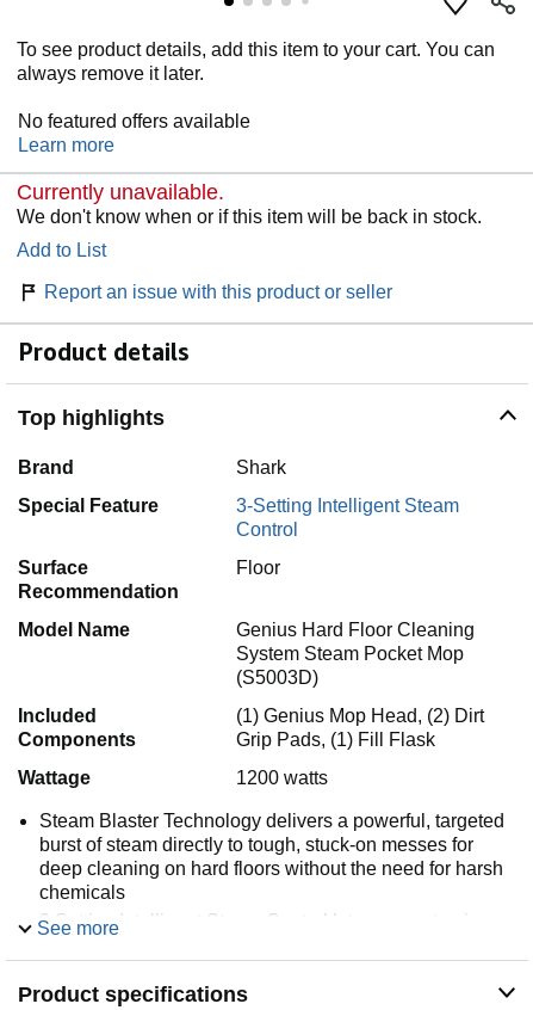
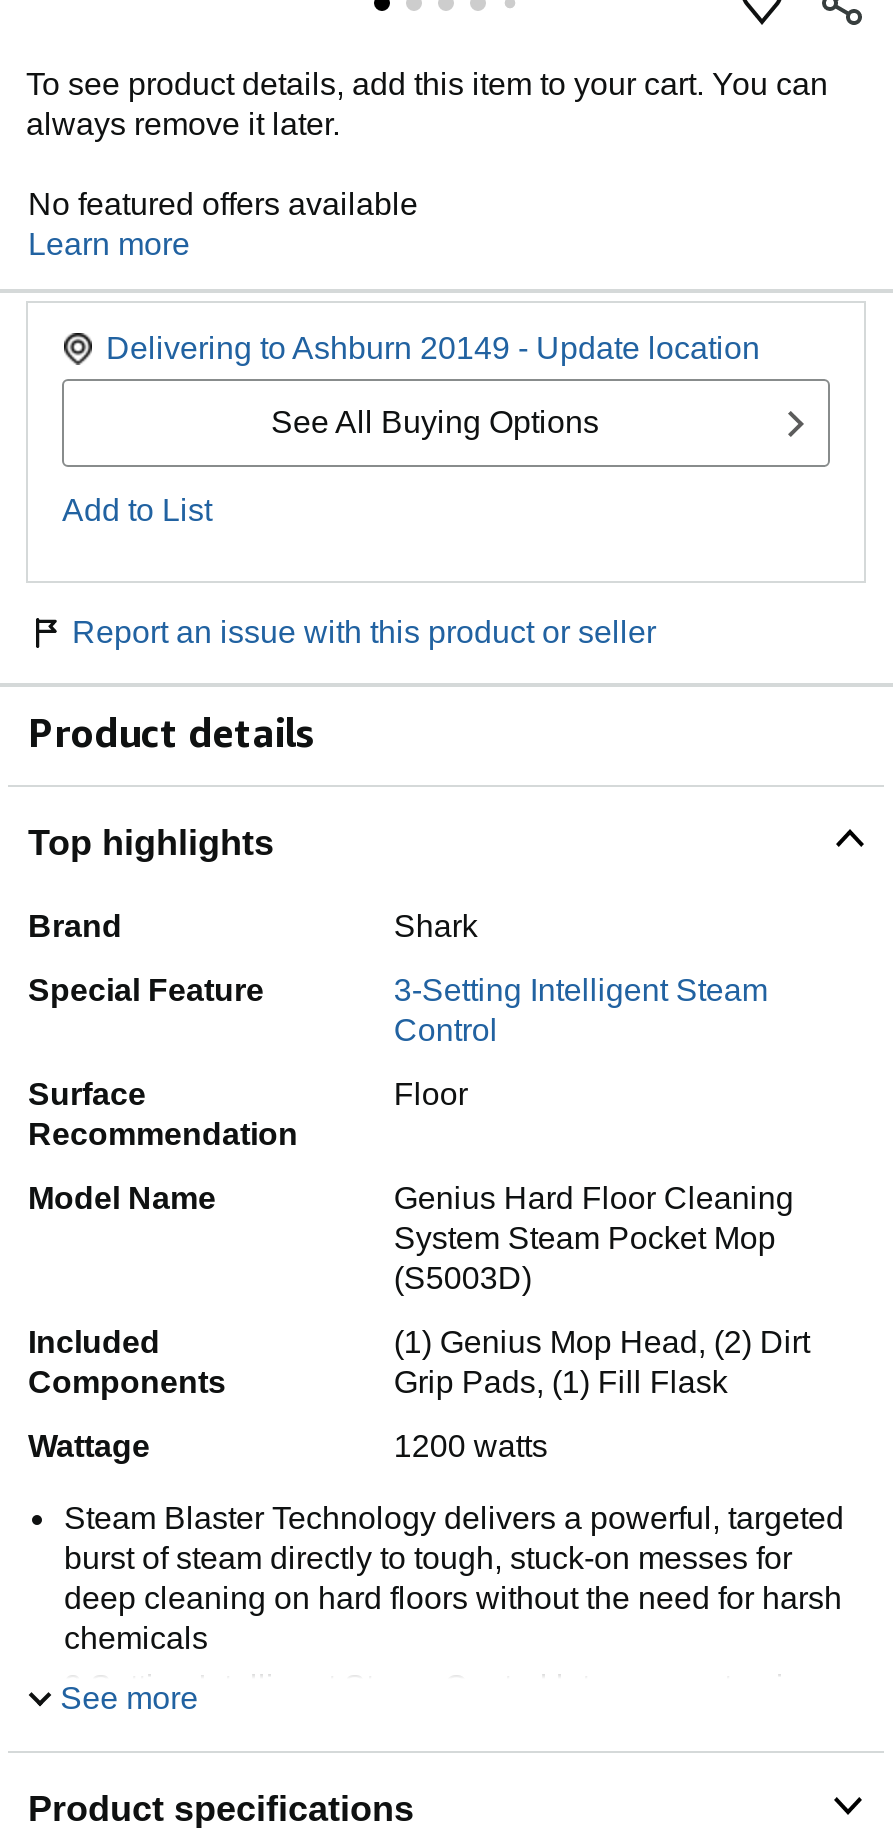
- Currently unavailable.
- We don't know when or if this item will be back in stock.
+ Delivering to Ashburn 20149 - Update location
+ See All Buying Options
